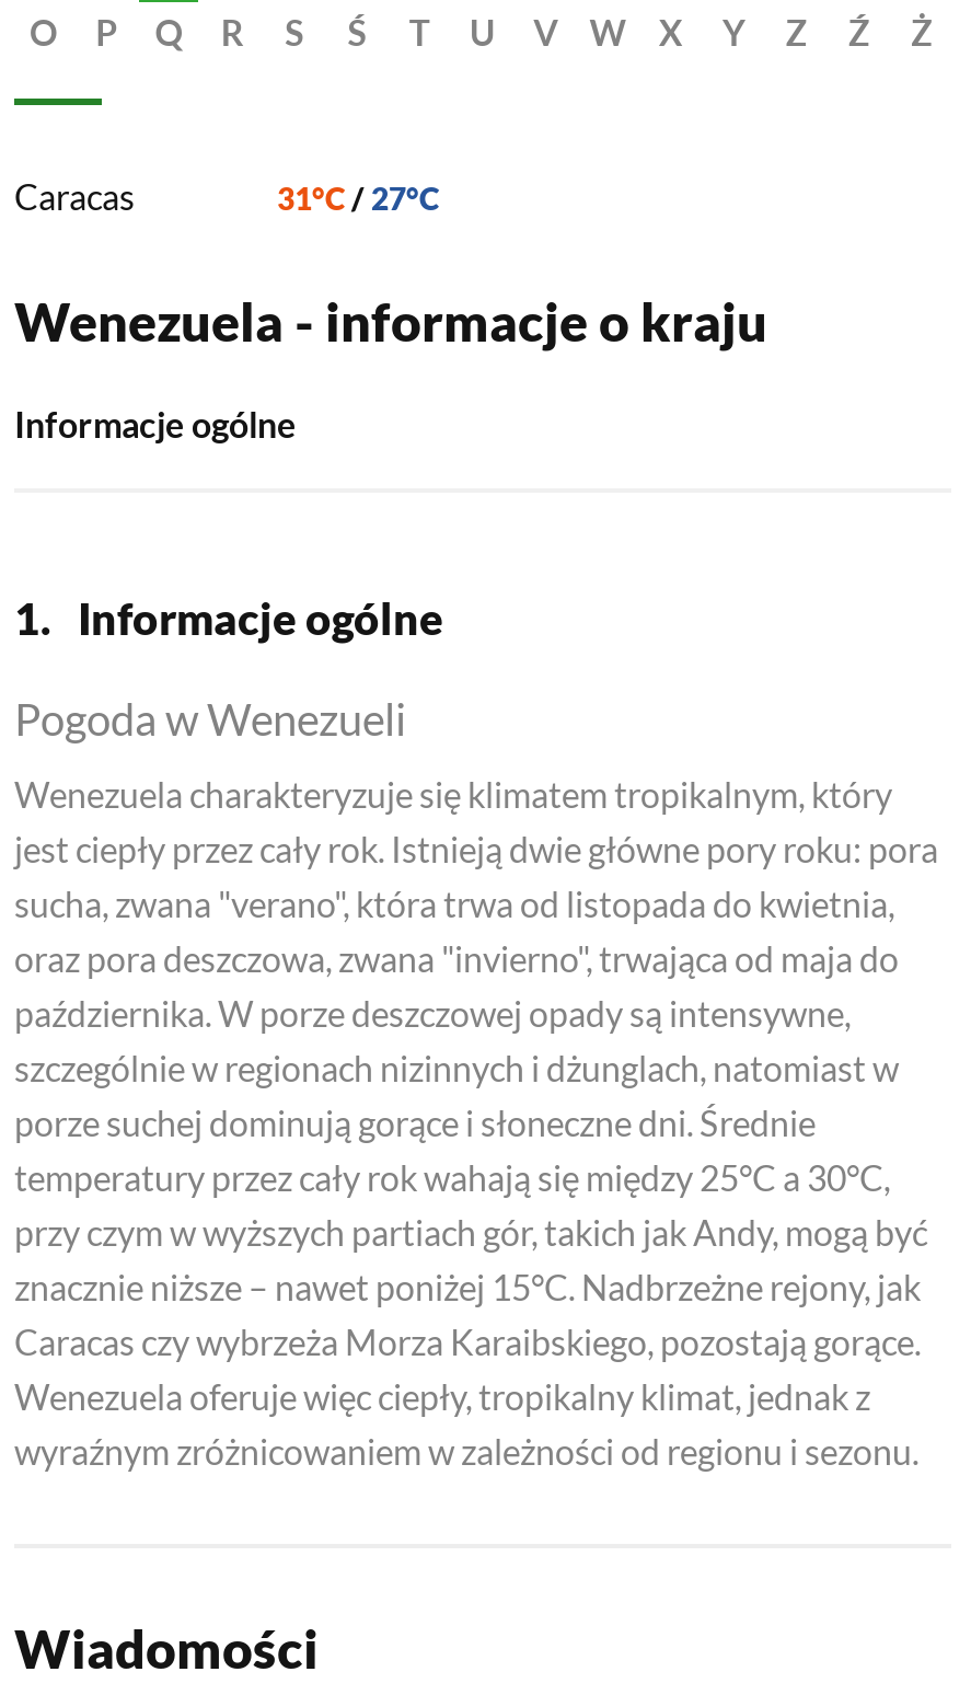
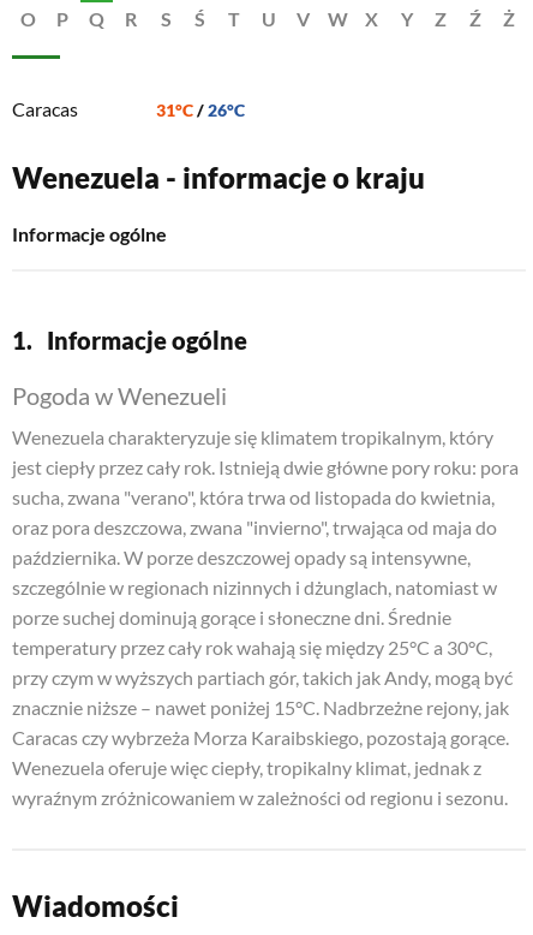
- 31°C / 27°C
+ 31°C / 26°C
